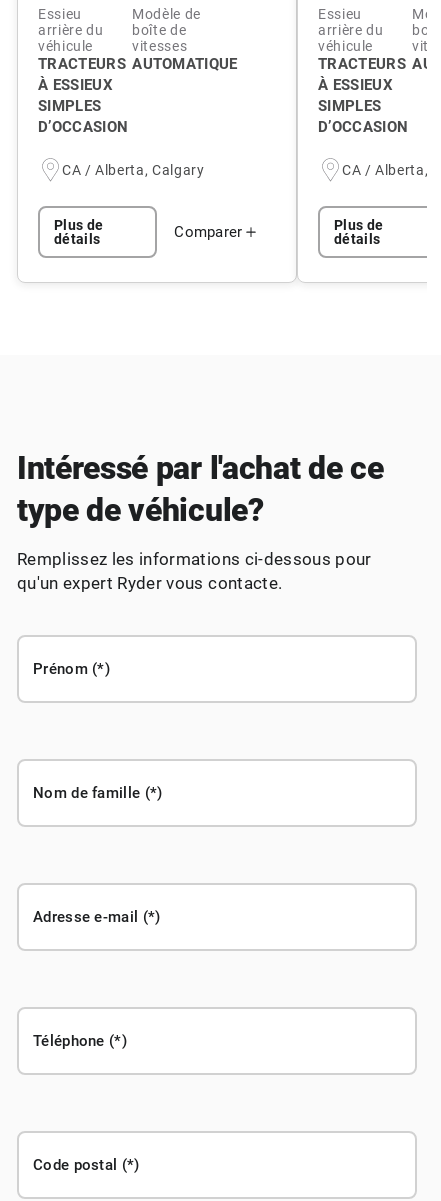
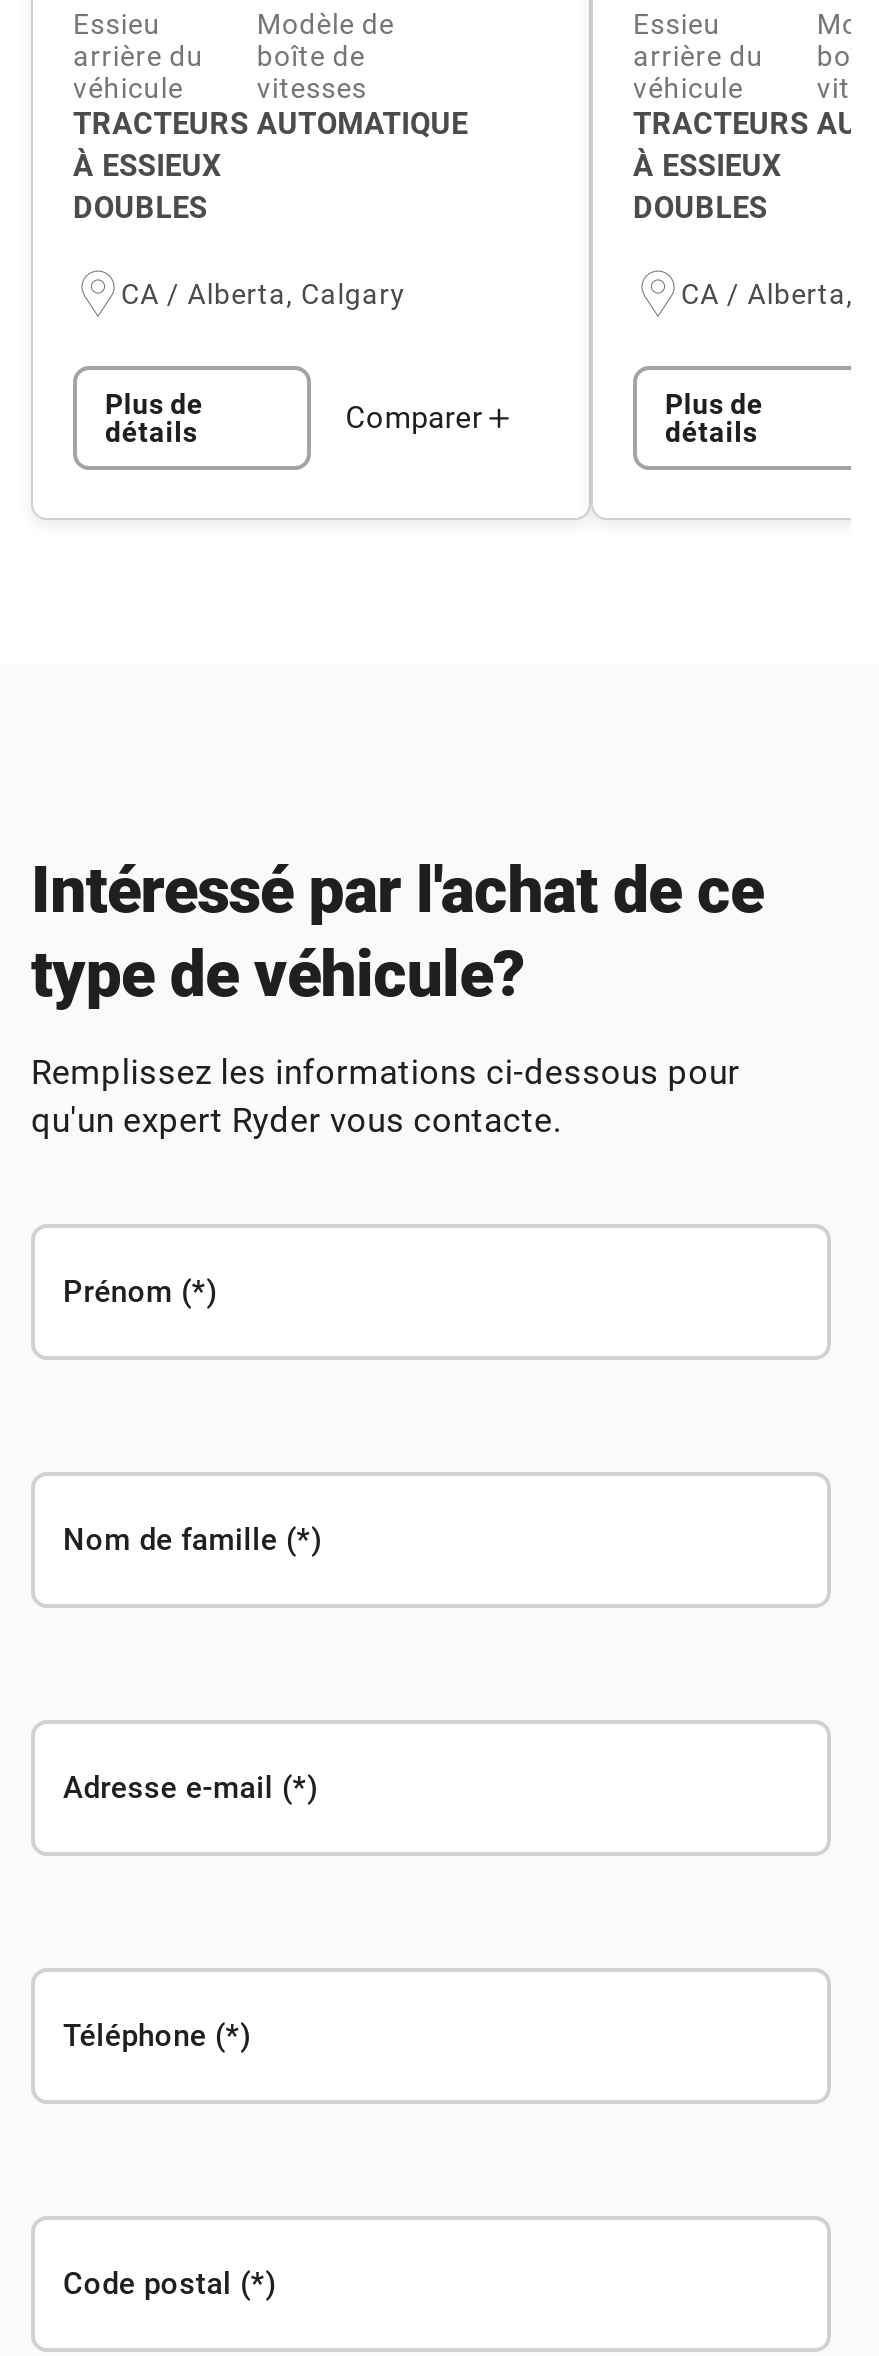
- SIMPLES
- D’OCCASION
+ DOUBLES

- SIMPLES
- D’OCCASION
+ DOUBLES
